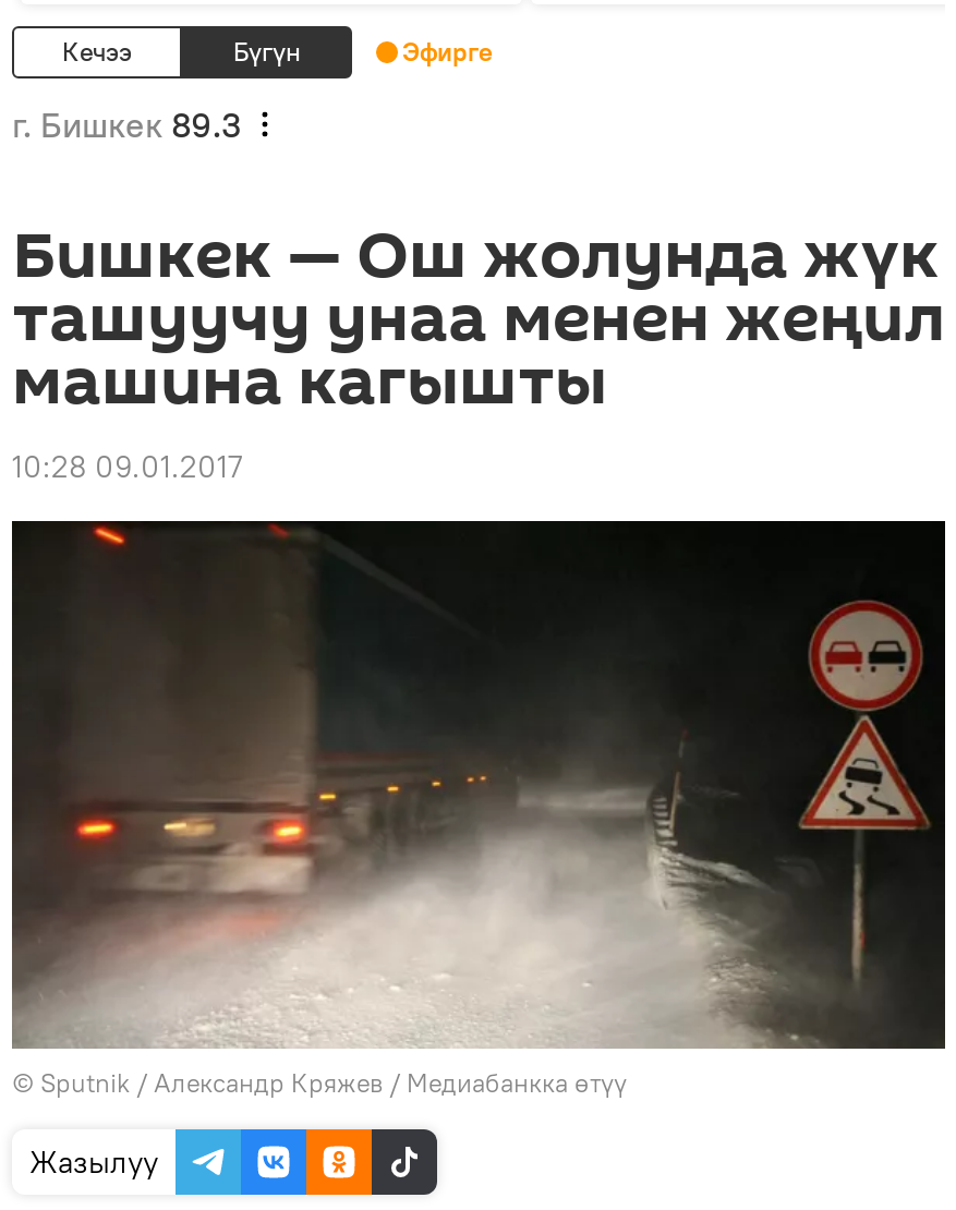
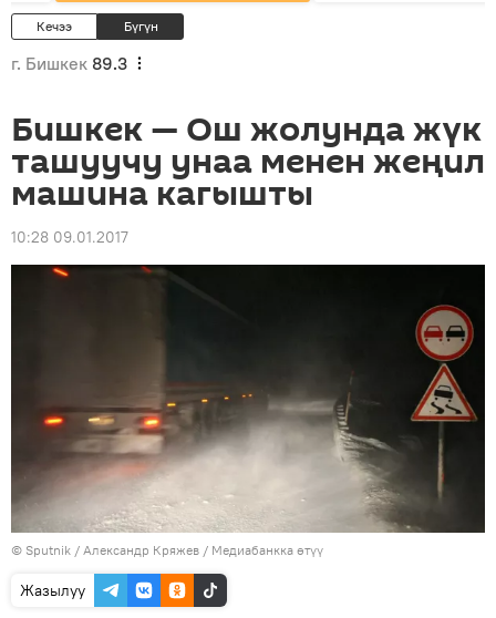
- Эфирге
